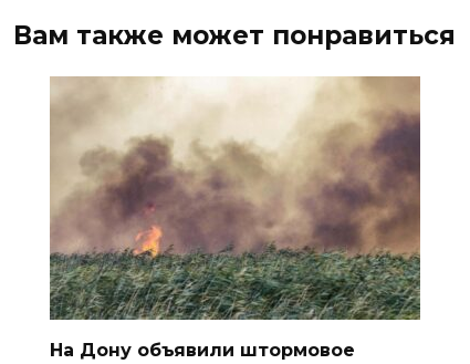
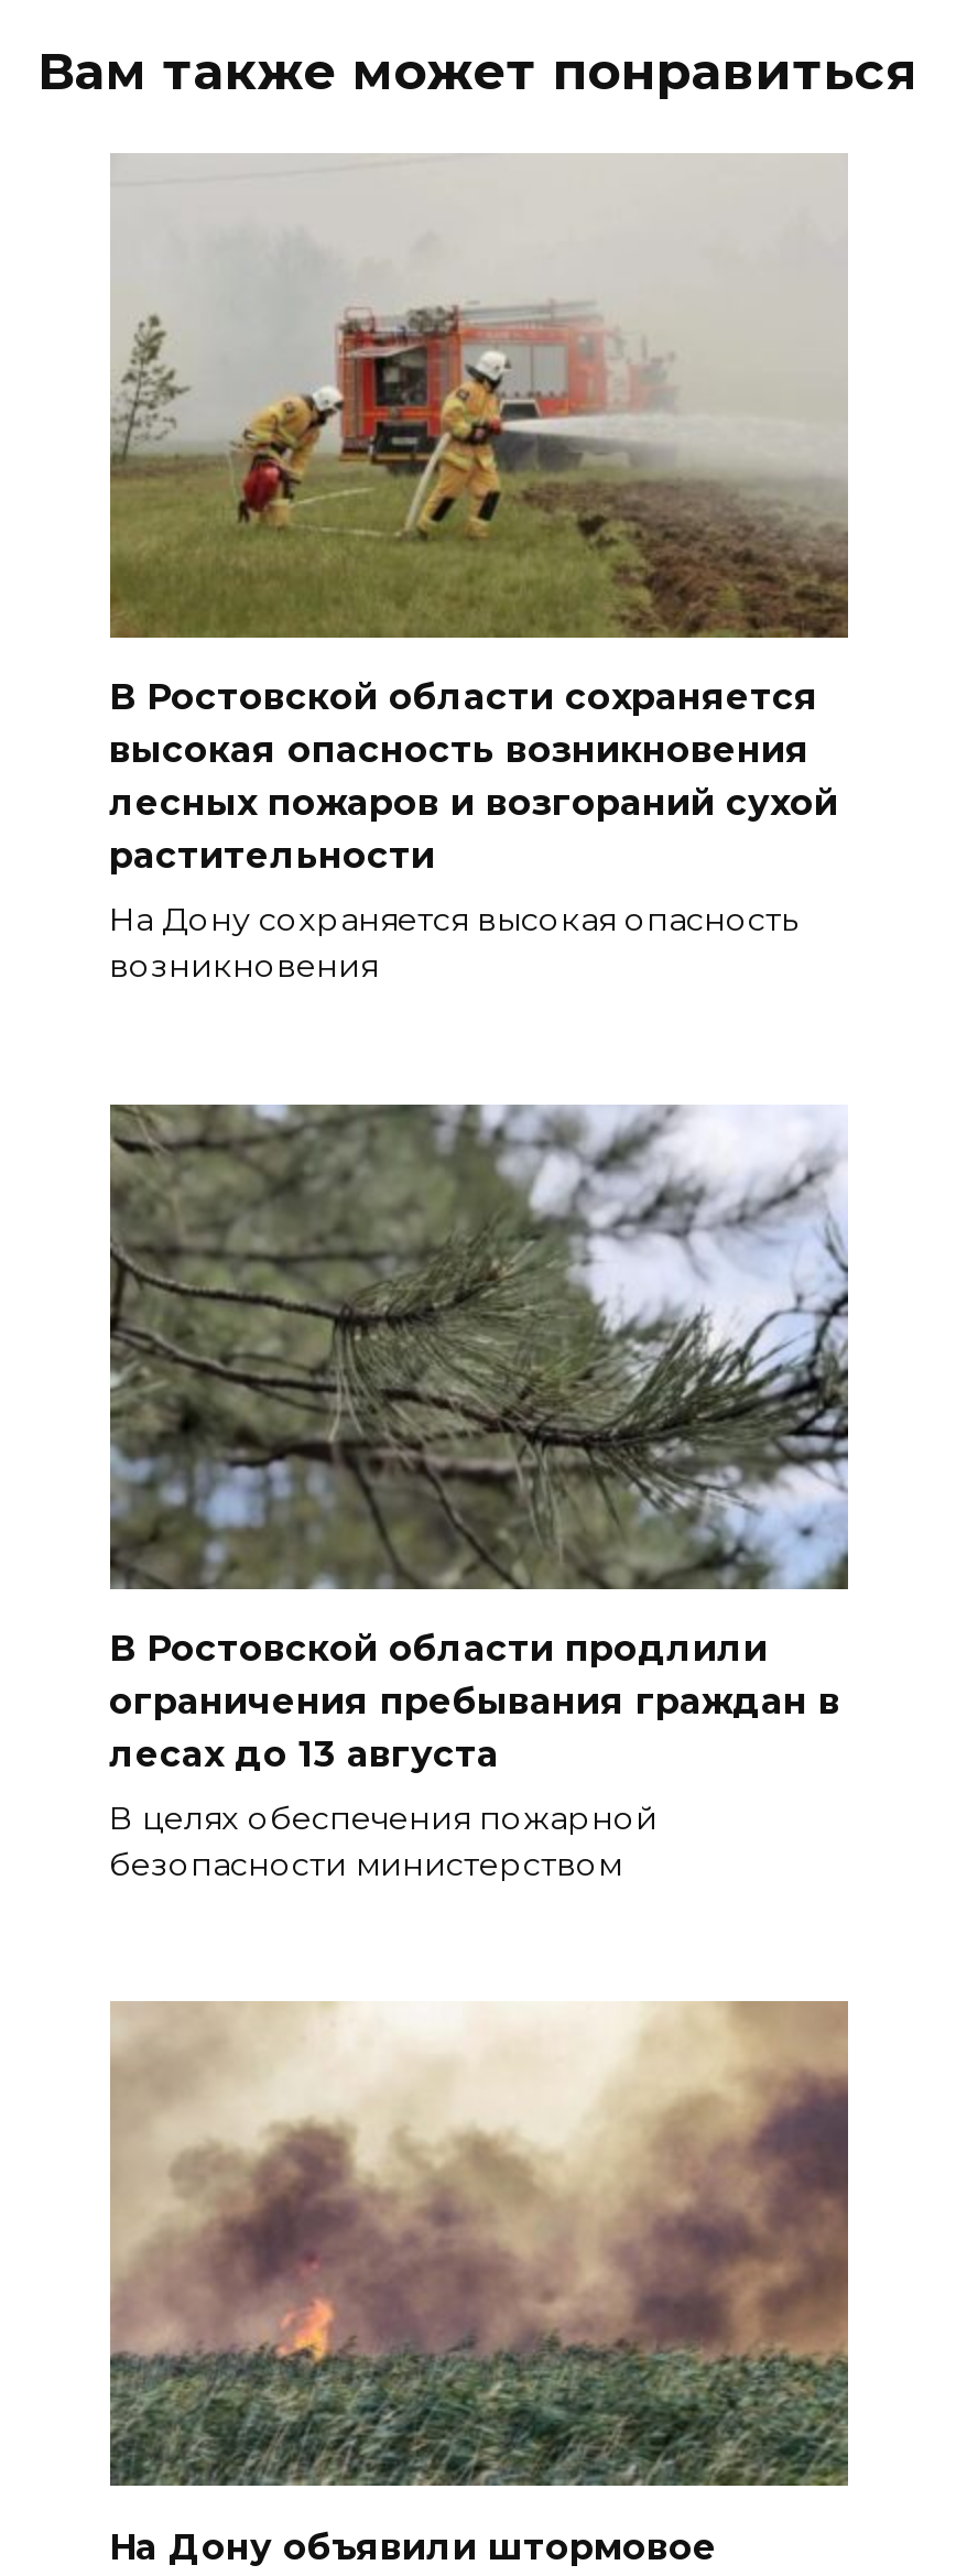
+ [image]
+ В Ростовской области продлили
+ ограничения пребывания граждан в
+ лесах до 13 августа
+ В целях обеспечения пожарной
+ безопасности министерством

+ [image]
+ В Ростовской области сохраняется
+ высокая опасность возникновения
+ лесных пожаров и возгораний сухой
+ растительности
+ На Дону сохраняется высокая опасность
+ возникновения
